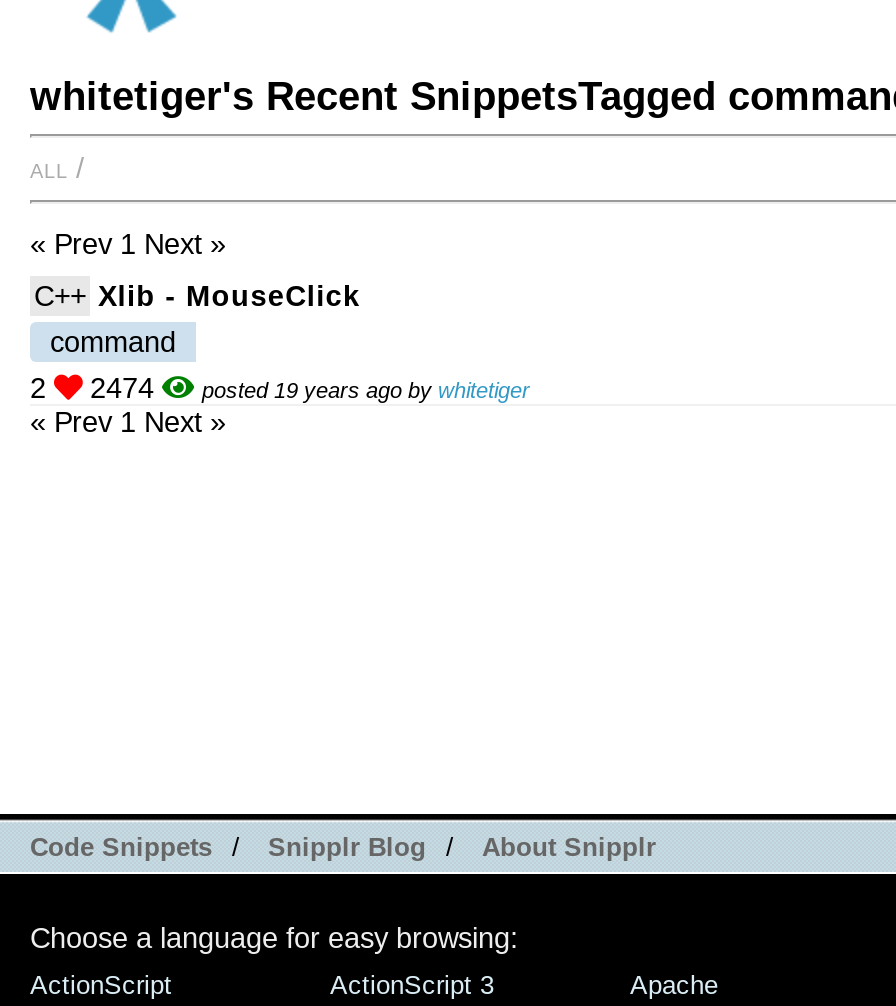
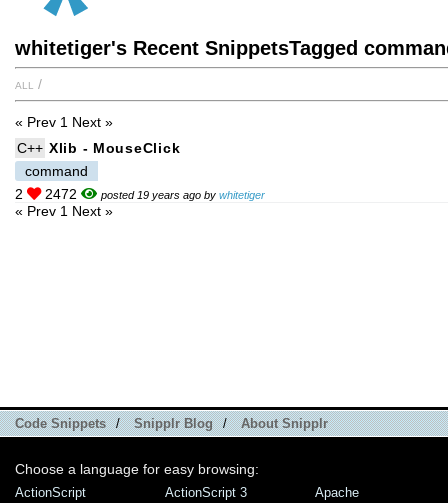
- 2 2474 posted 19 years ago by whitetiger
+ 2 2472 posted 19 years ago by whitetiger
